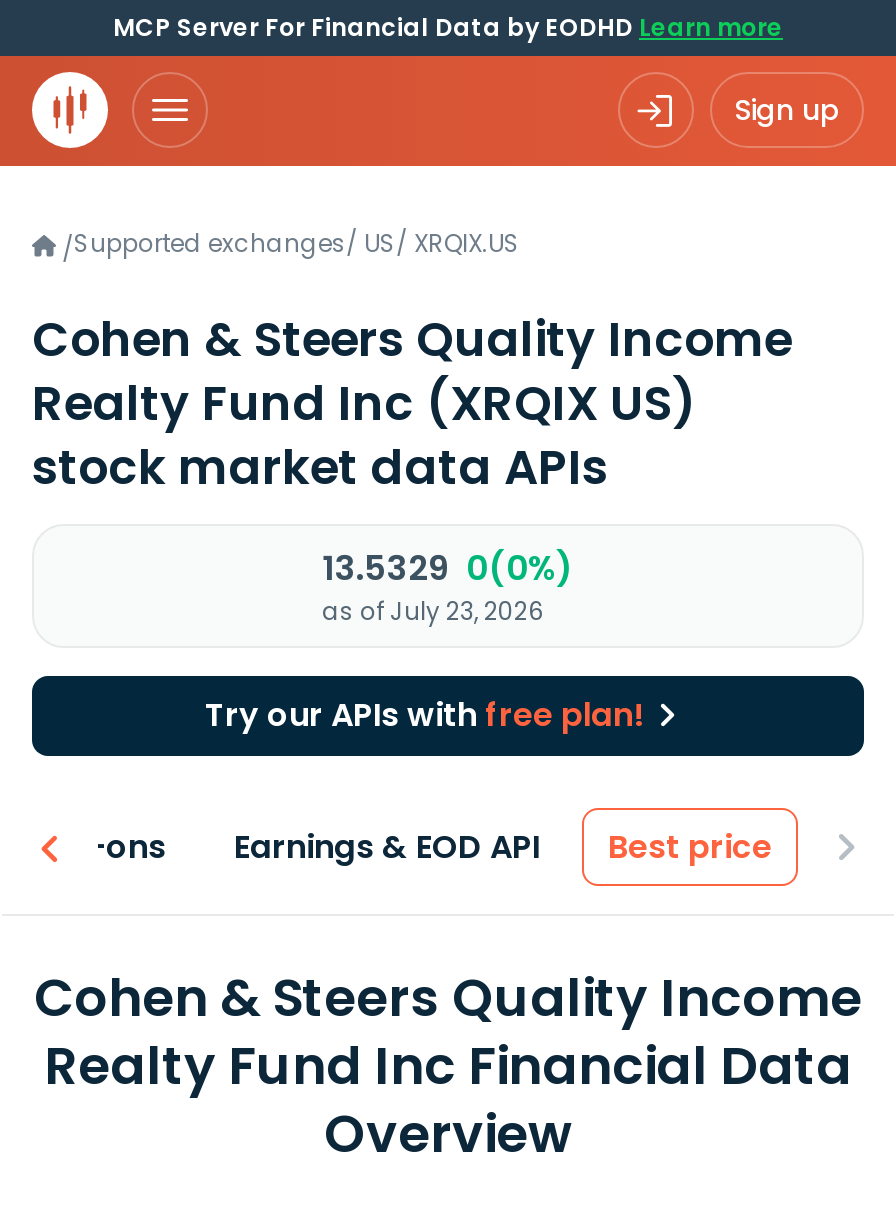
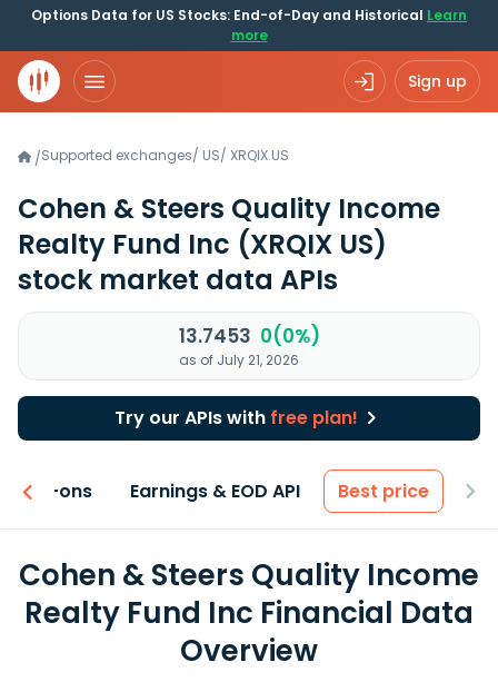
- MCP Server For Financial Data by EODHD Learn more
+ Options Data for US Stocks: End-of-Day and Historical Learn
+ more

- 13.5329 0(0%)
+ 13.7453 0(0%)

- as of July 23, 2026
+ as of July 21, 2026
